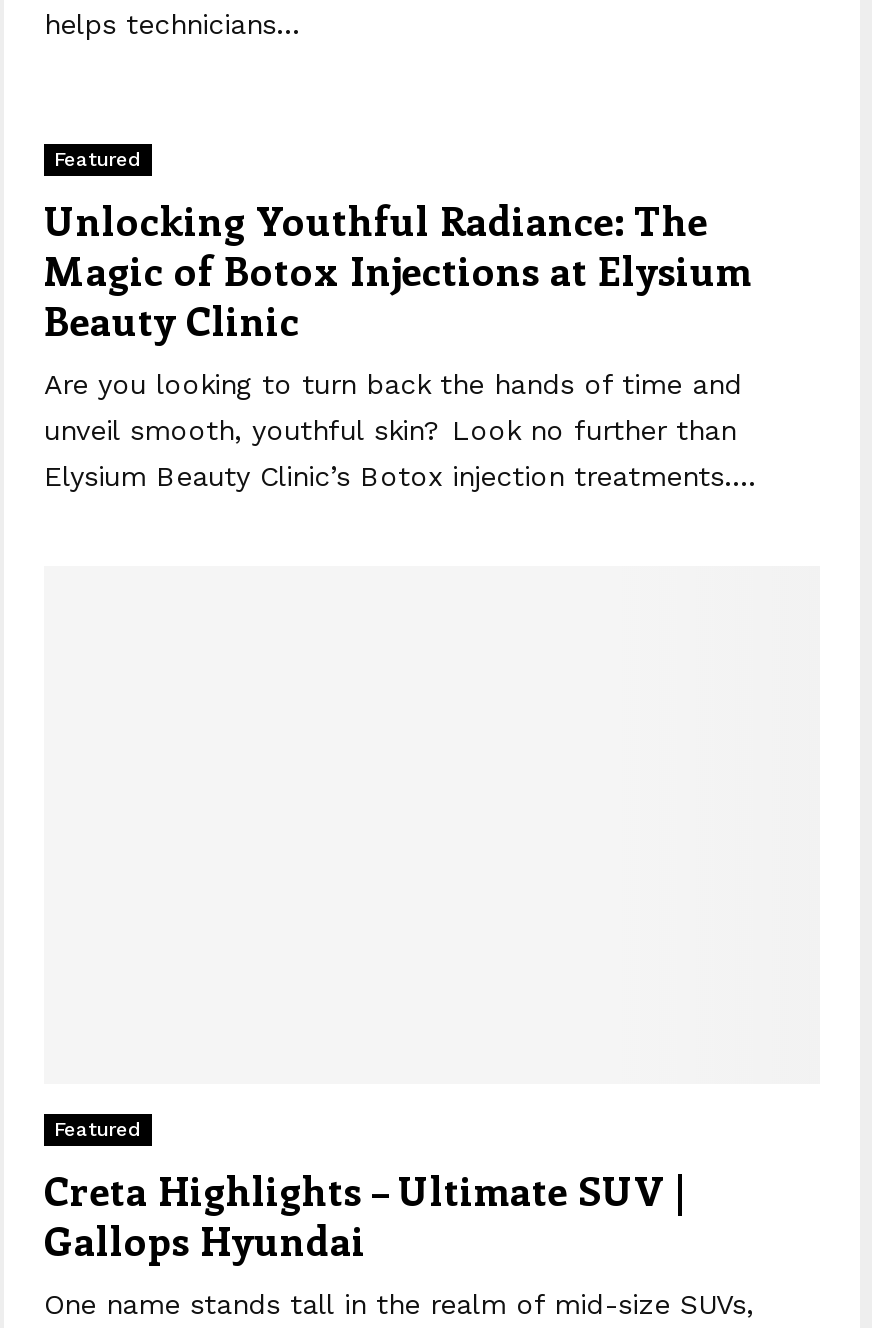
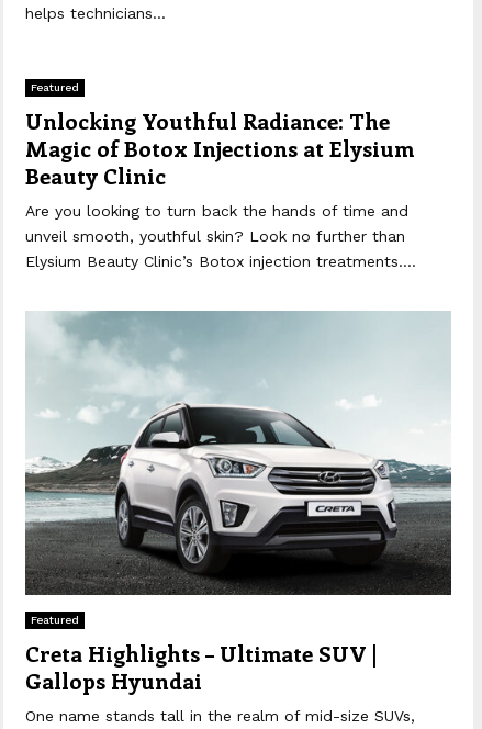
+ [image]
